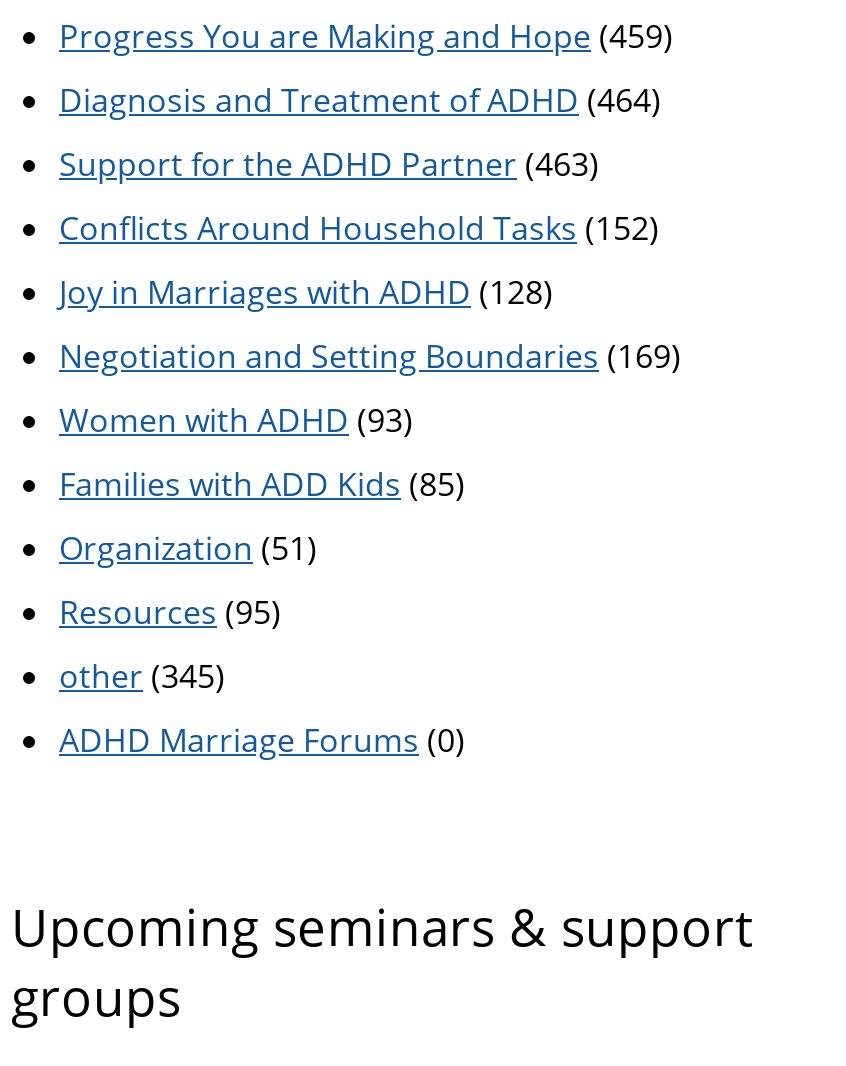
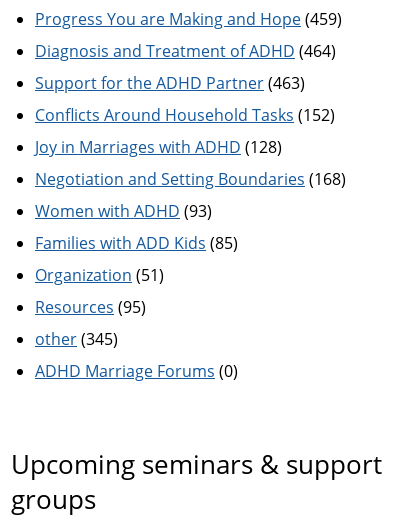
- Negotiation and Setting Boundaries (169)
+ Negotiation and Setting Boundaries (168)
